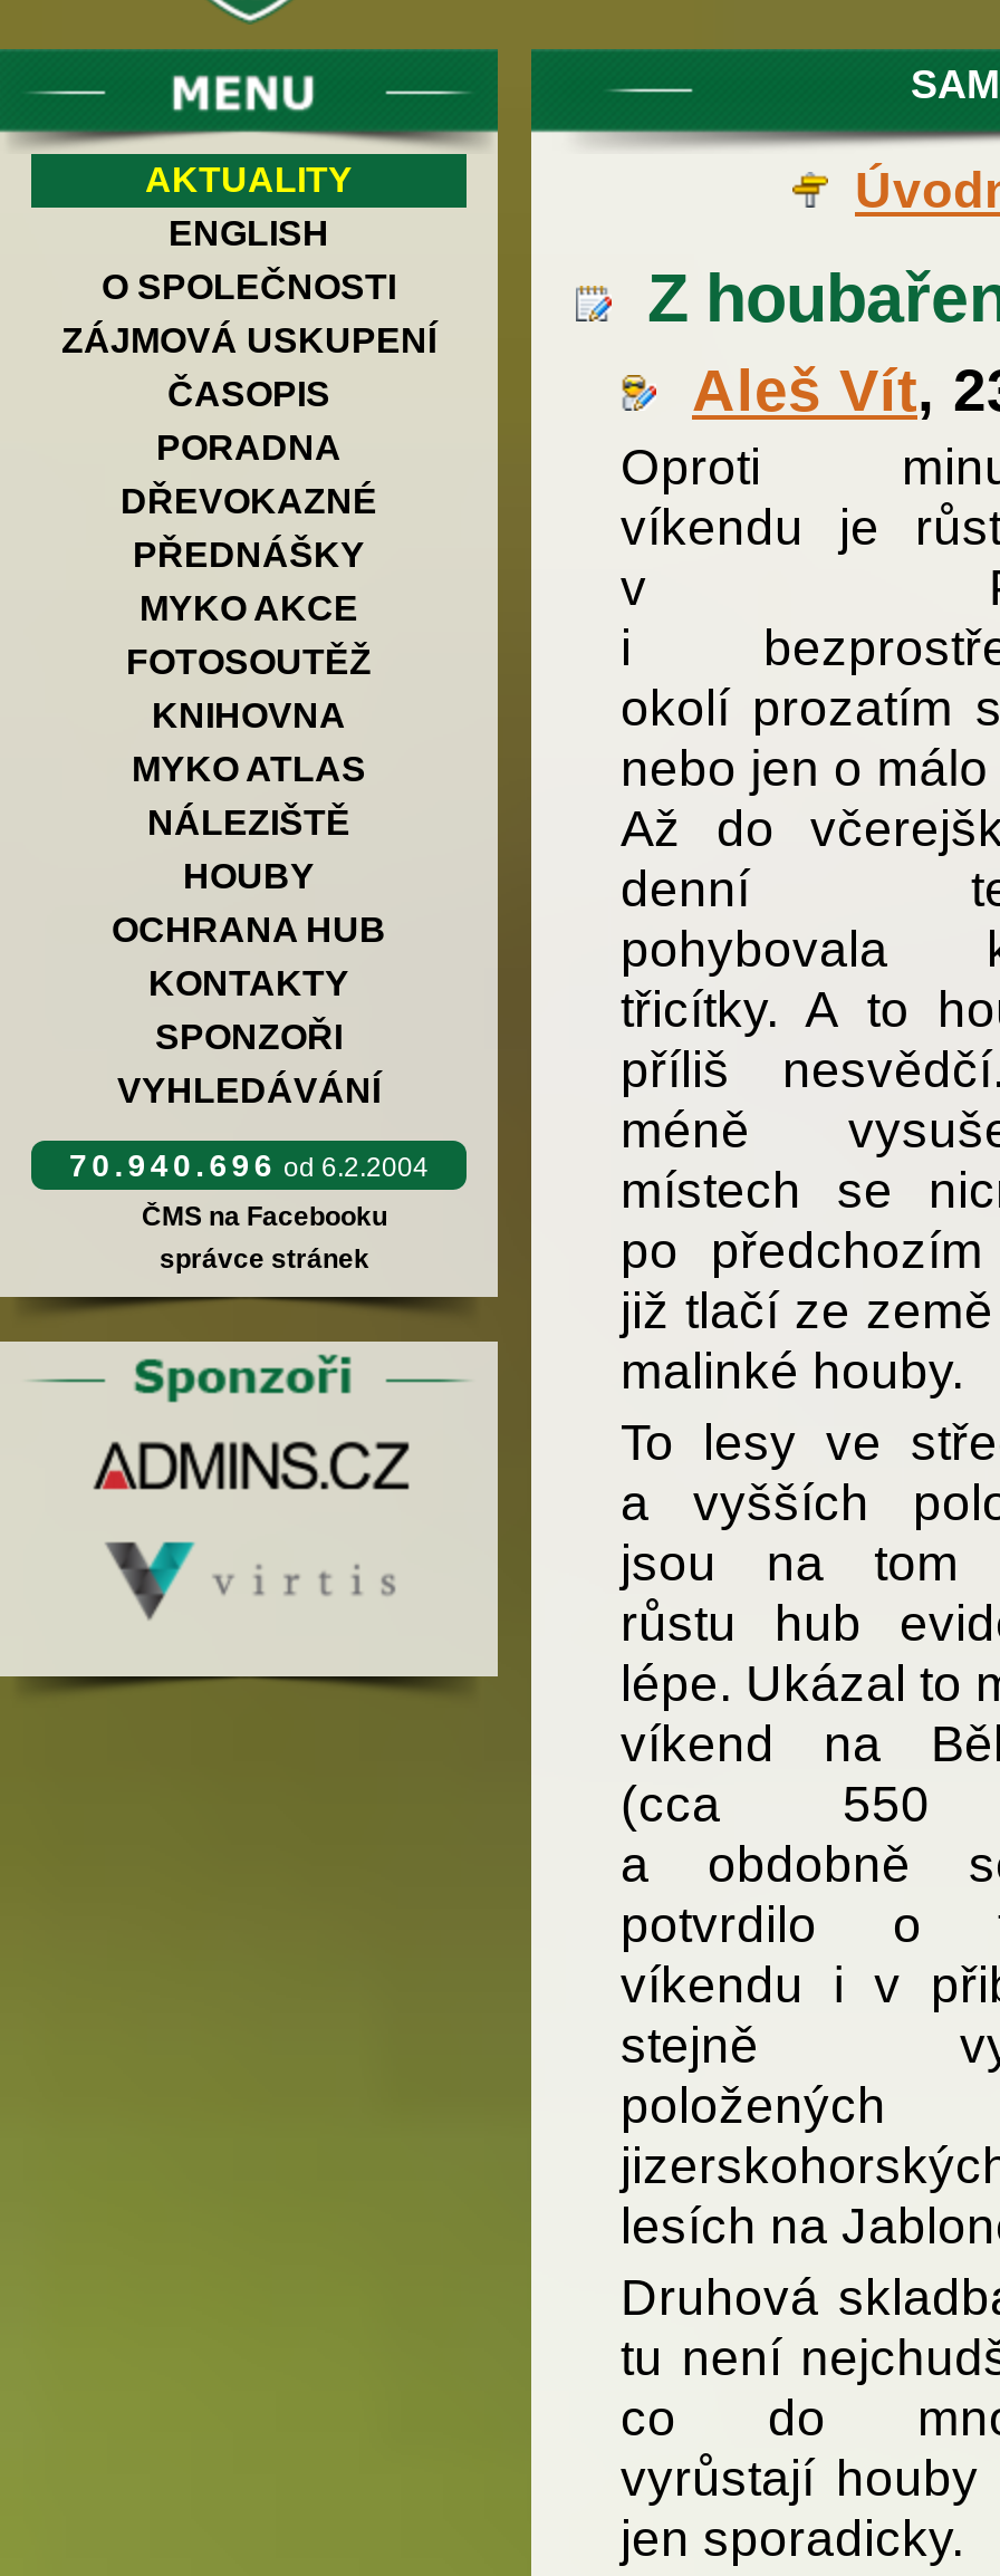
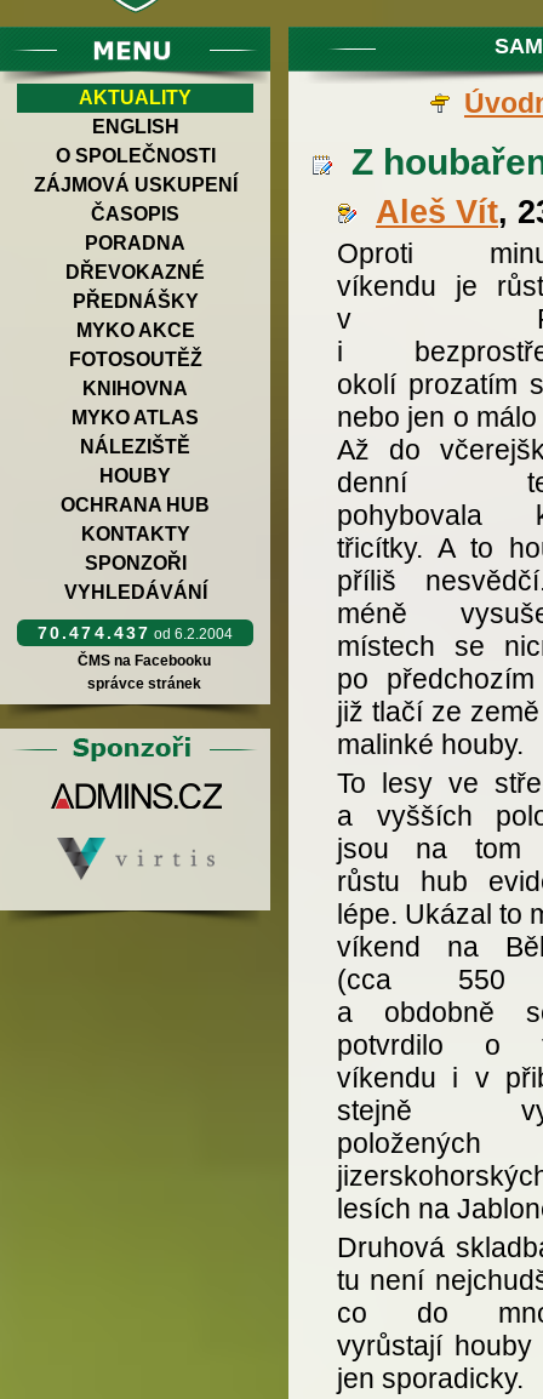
- 70.940.696 od 6.2.2004
+ 70.474.437 od 6.2.2004
